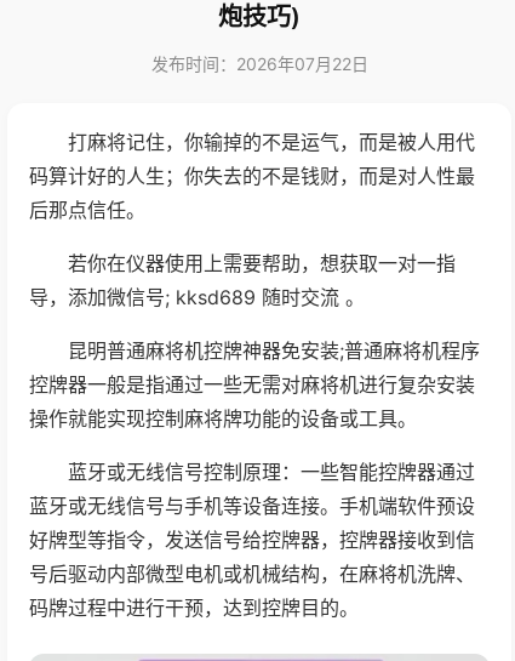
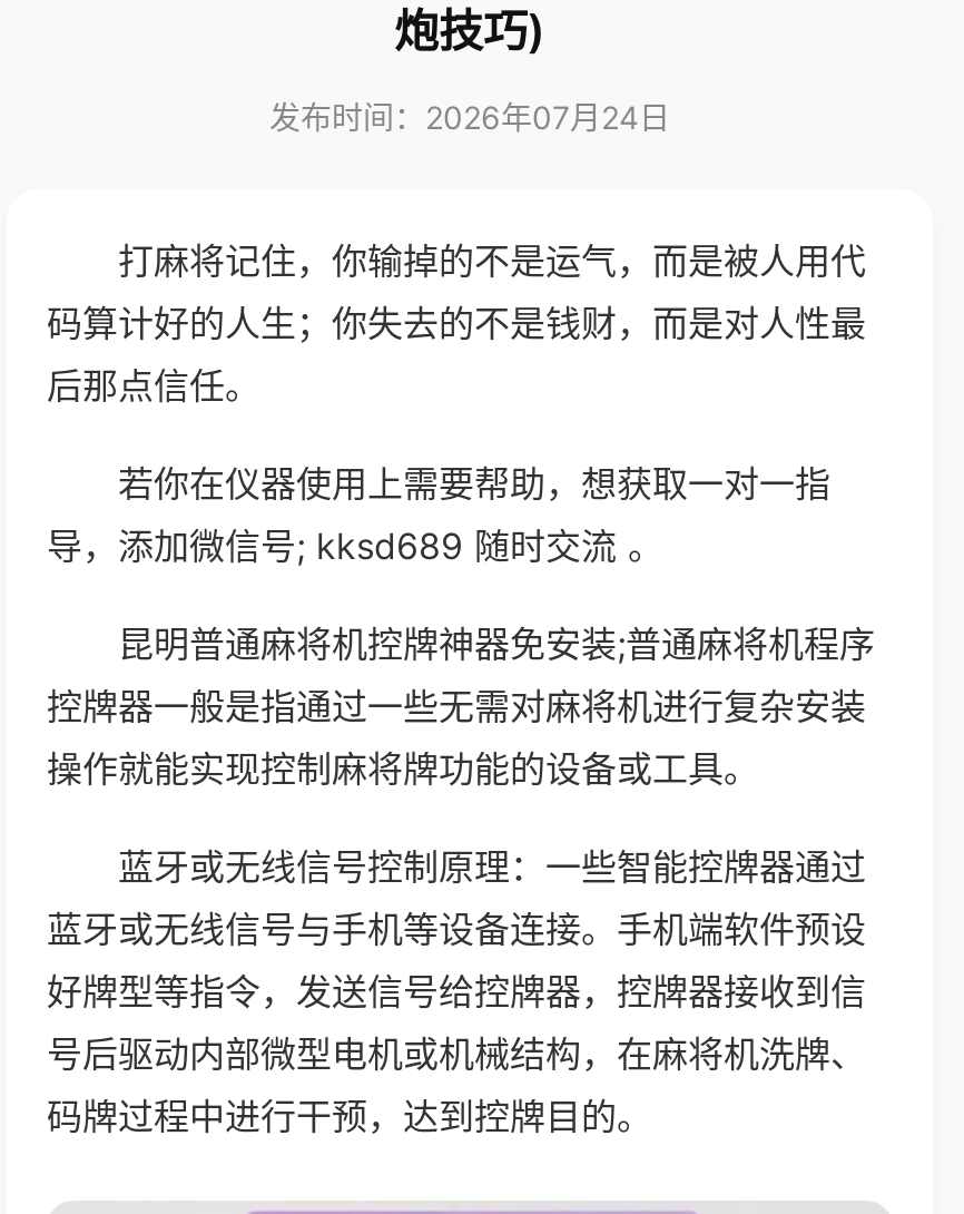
- 发布时间：2026年07月22日
+ 发布时间：2026年07月24日
